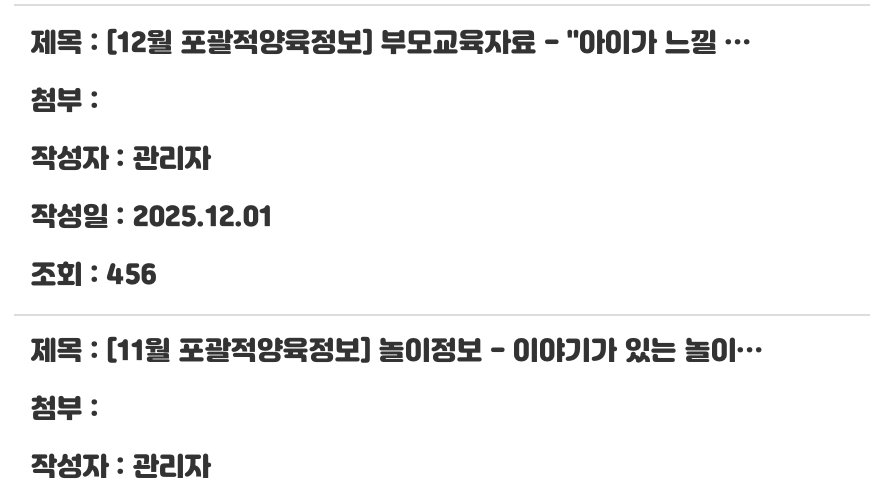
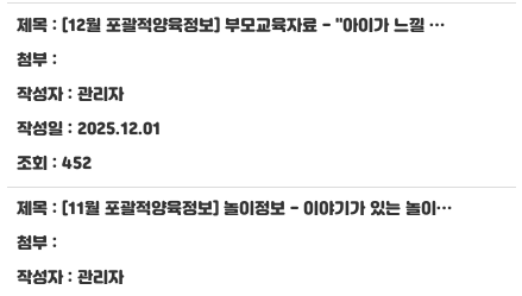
- 조회 : 456
+ 조회 : 452
